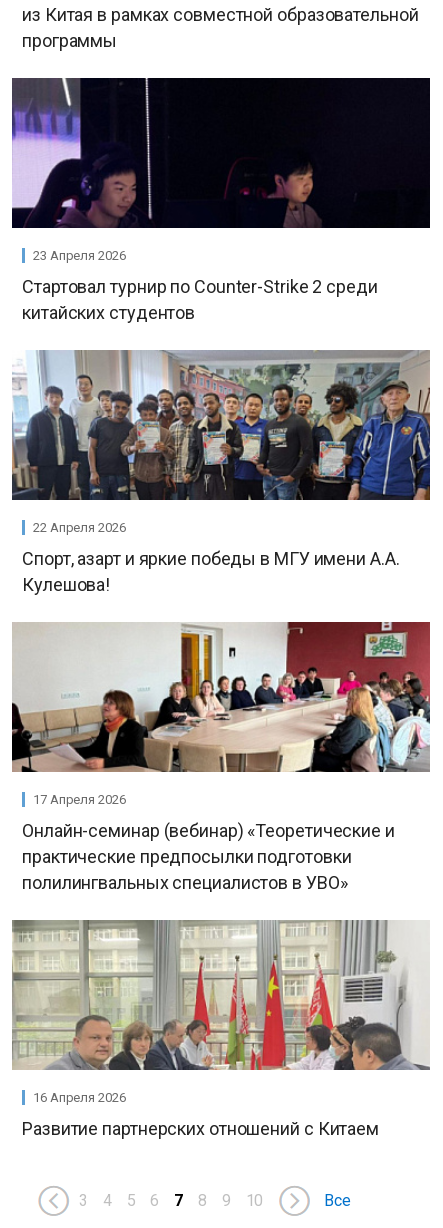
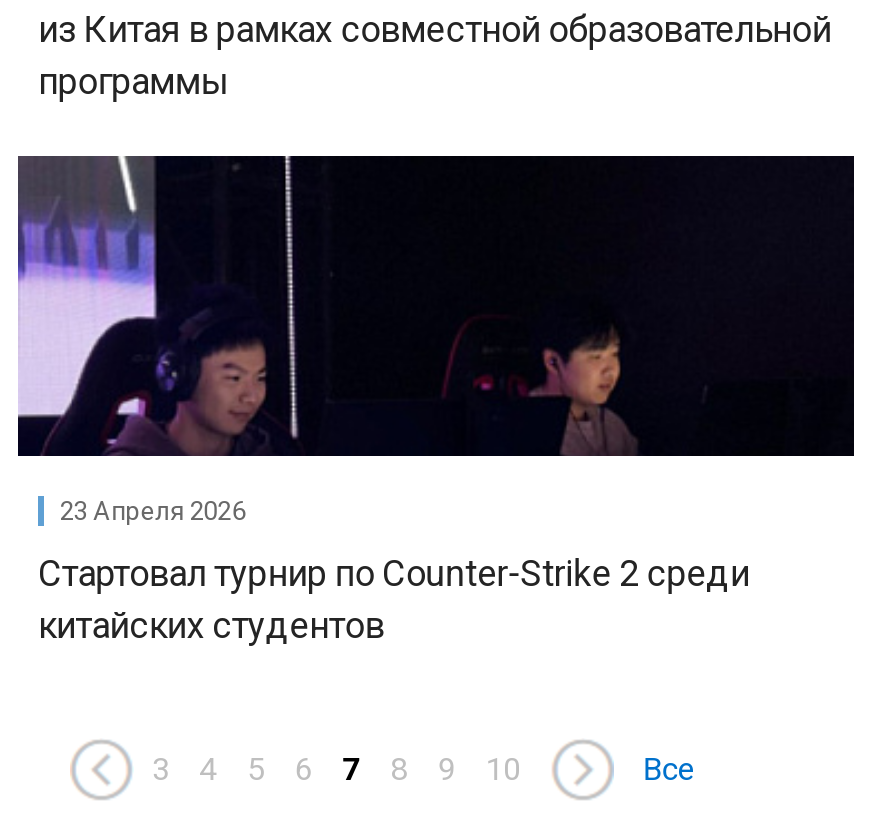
- [image]
- 22 Апреля 2026
- Спорт, азарт и яркие победы в МГУ имени А.А.
- Кулешова!

- [image]
- 17 Апреля 2026
- Онлайн-семинар (вебинар) «Теоретические и
- практические предпосылки подготовки
- полилингвальных специалистов в УВО»

- [image]
- 16 Апреля 2026
- Развитие партнерских отношений с Китаем
